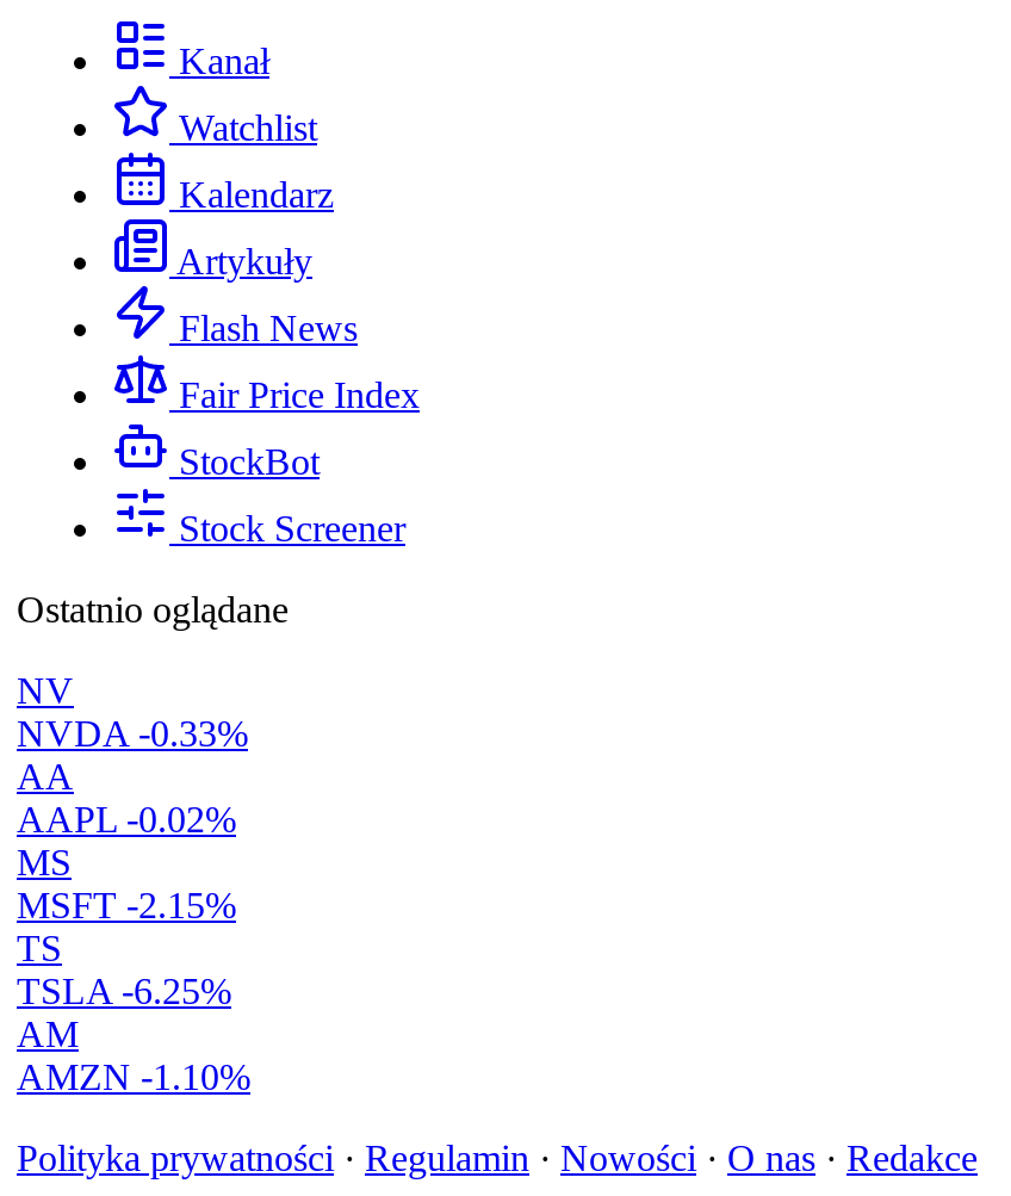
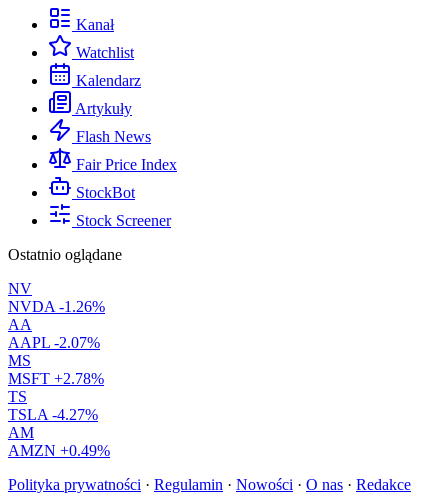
- NVDA -0.33%
+ NVDA -1.26%

- AAPL -0.02%
+ AAPL -2.07%

- MSFT -2.15%
+ MSFT +2.78%

- TSLA -6.25%
+ TSLA -4.27%

- AMZN -1.10%
+ AMZN +0.49%
